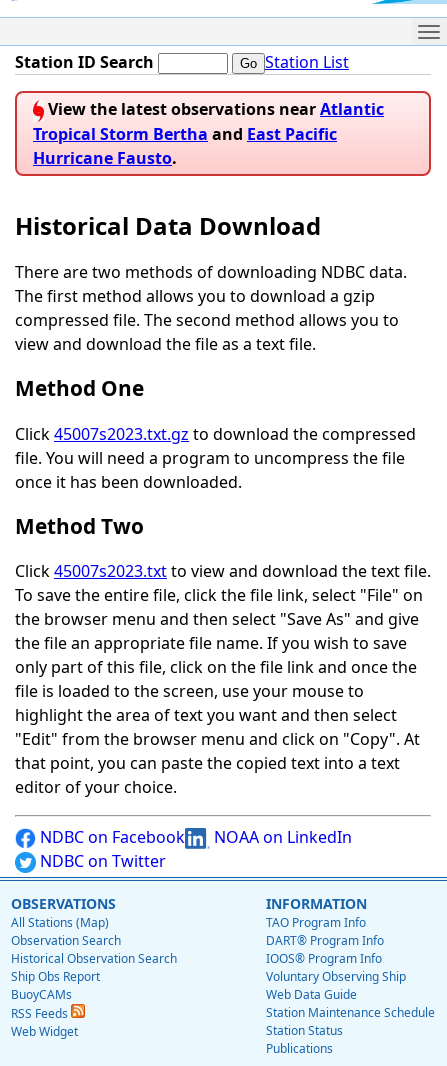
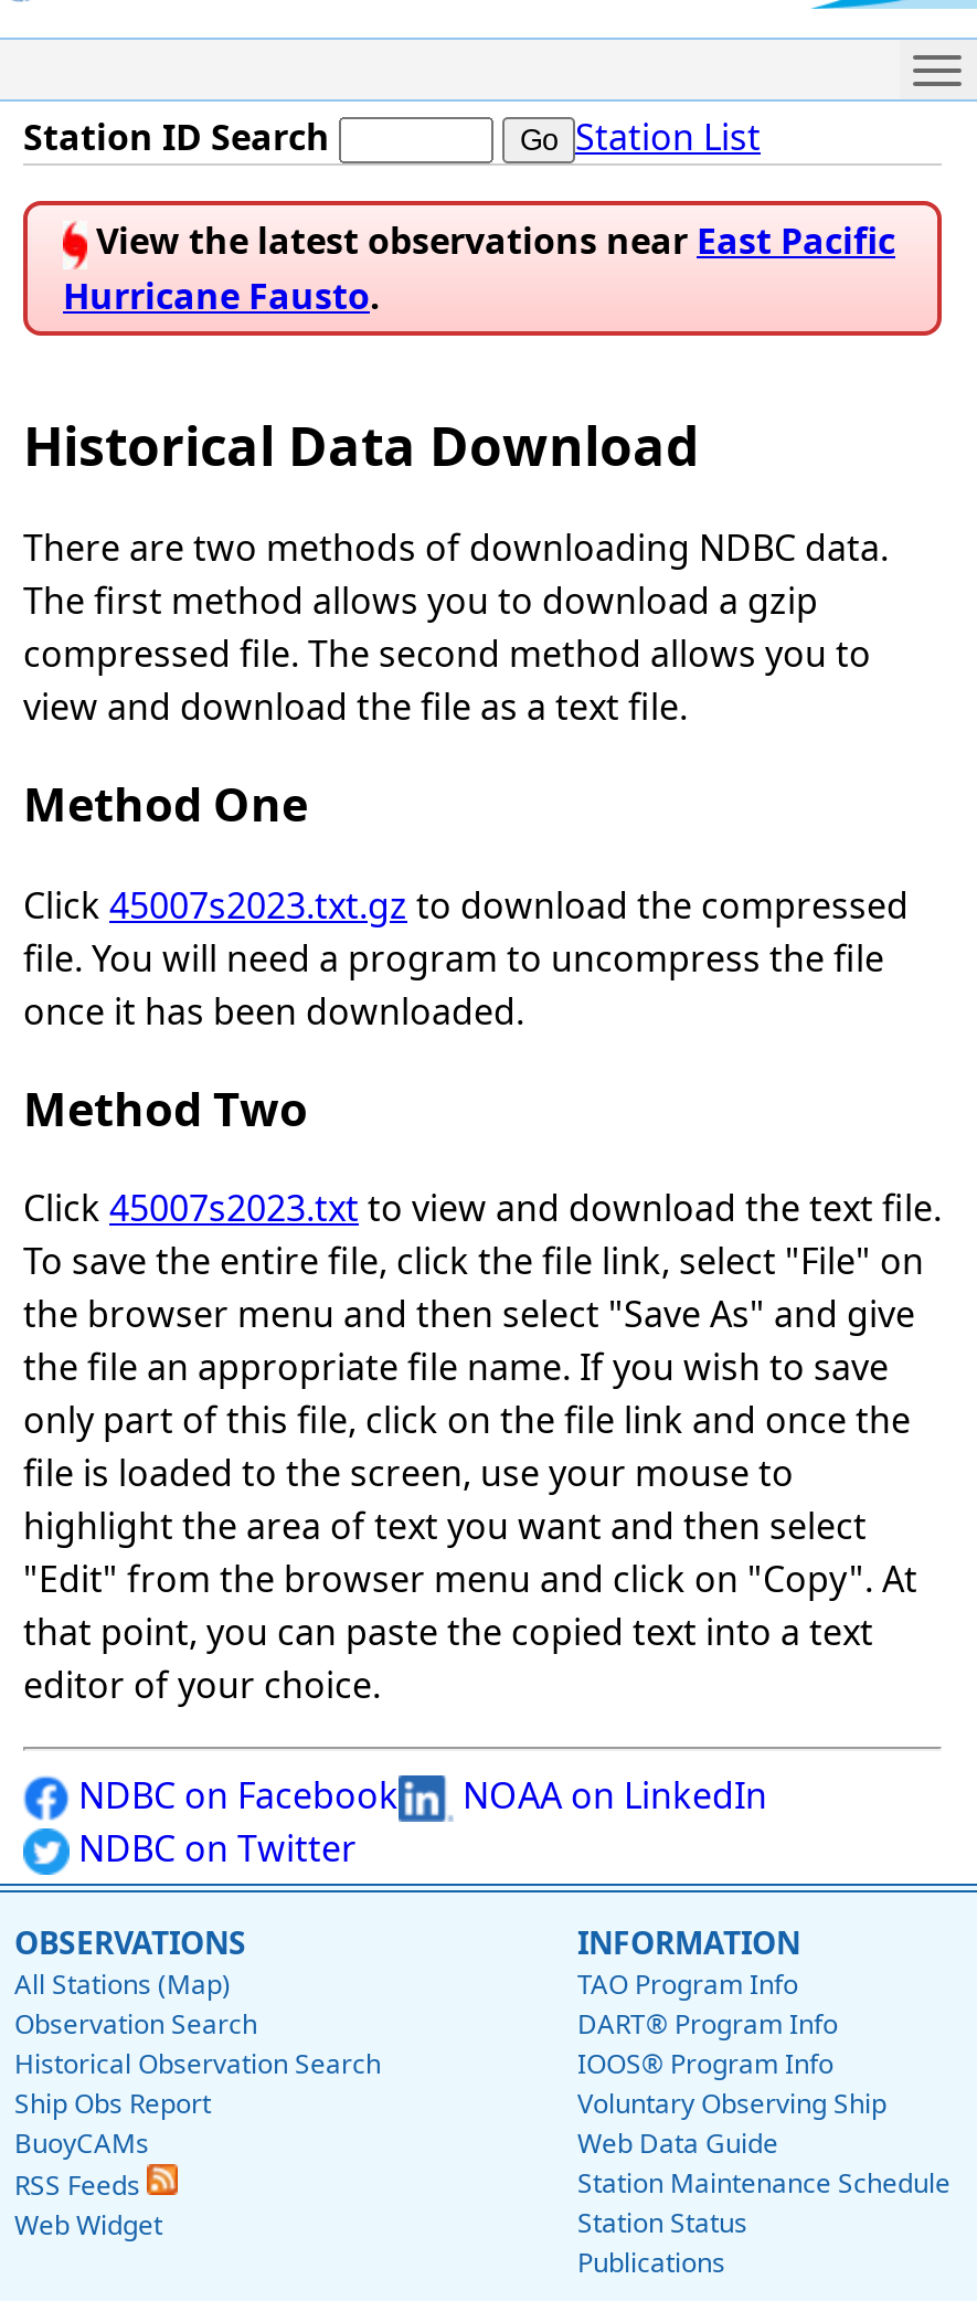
- View the latest observations near Atlantic
- Tropical Storm Bertha and East Pacific
+ View the latest observations near East Pacific
